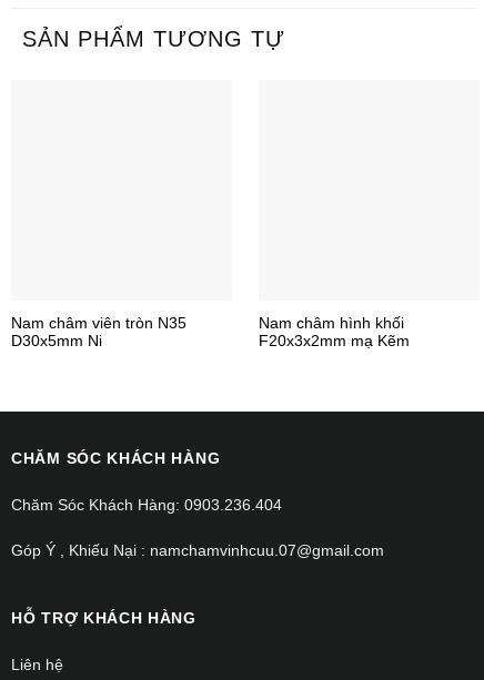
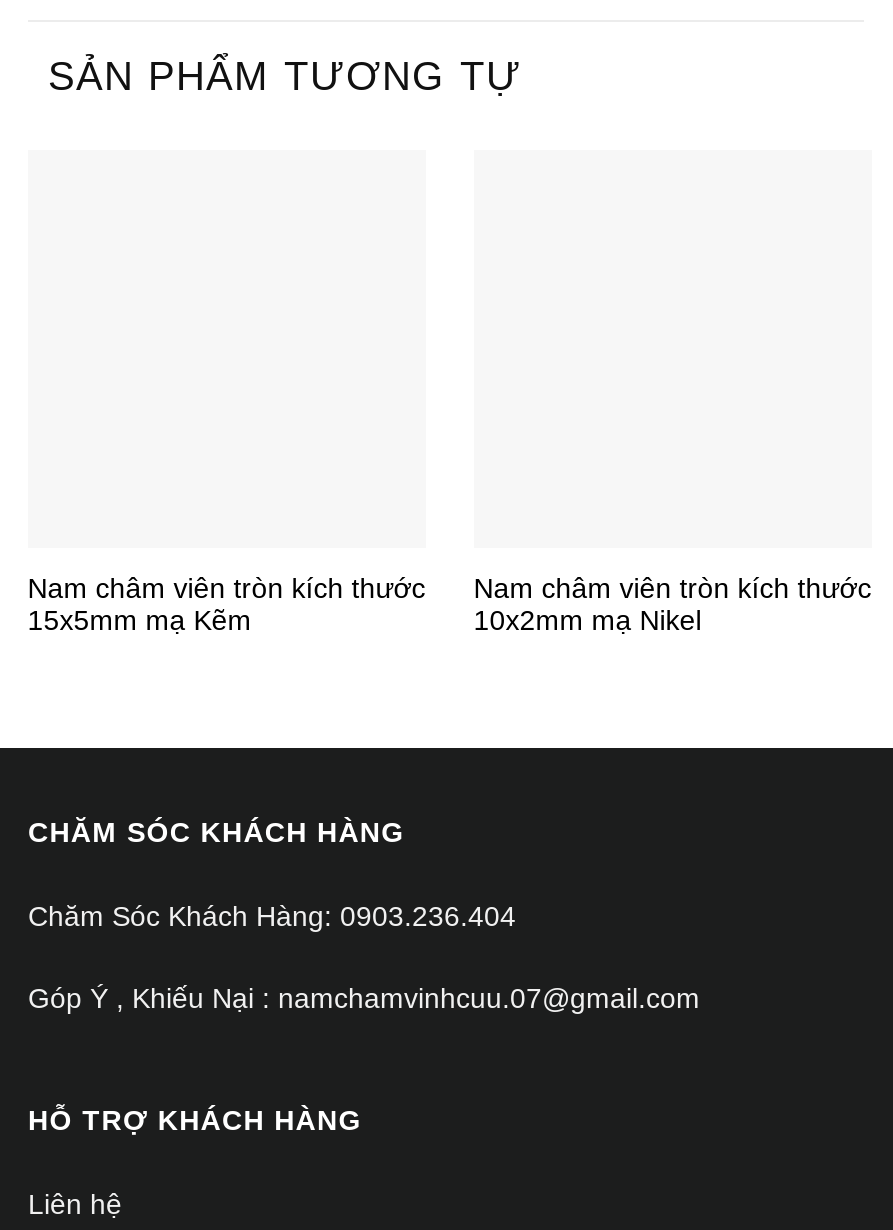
- Nam châm viên tròn N35
- D30x5mm Ni
+ Nam châm viên tròn kích thước
+ 15x5mm mạ Kẽm

- Nam châm hình khối
- F20x3x2mm mạ Kẽm
+ Nam châm viên tròn kích thước
+ 10x2mm mạ Nikel
